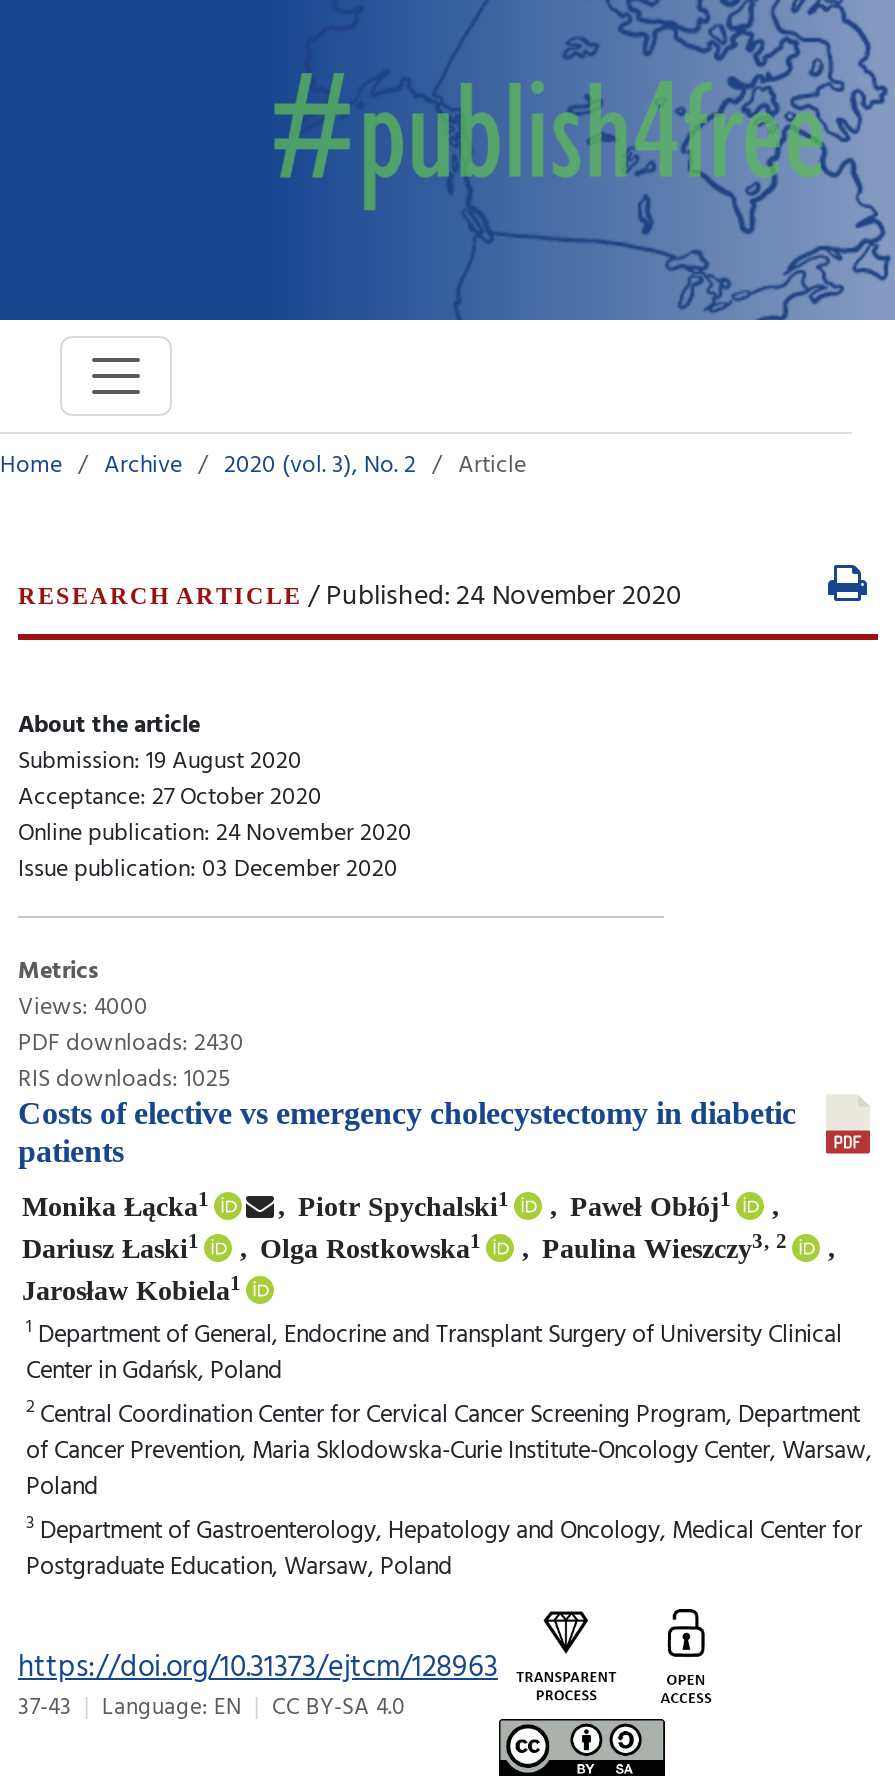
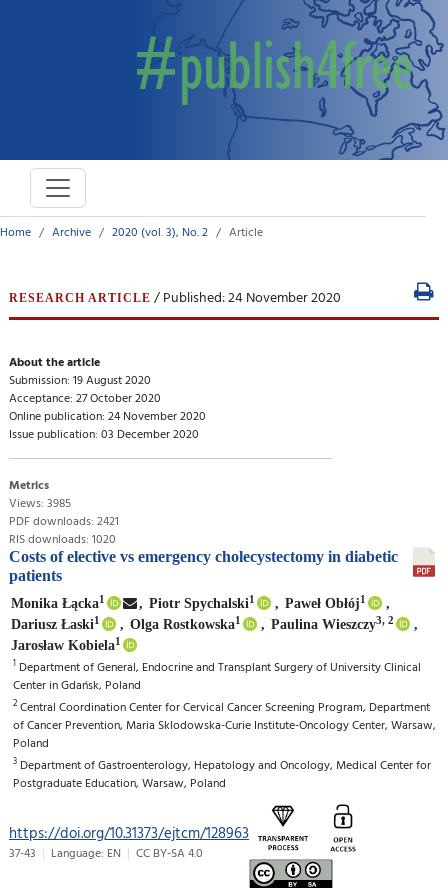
- Views: 4000
+ Views: 3985

- PDF downloads: 2430
+ PDF downloads: 2421

- RIS downloads: 1025
+ RIS downloads: 1020
